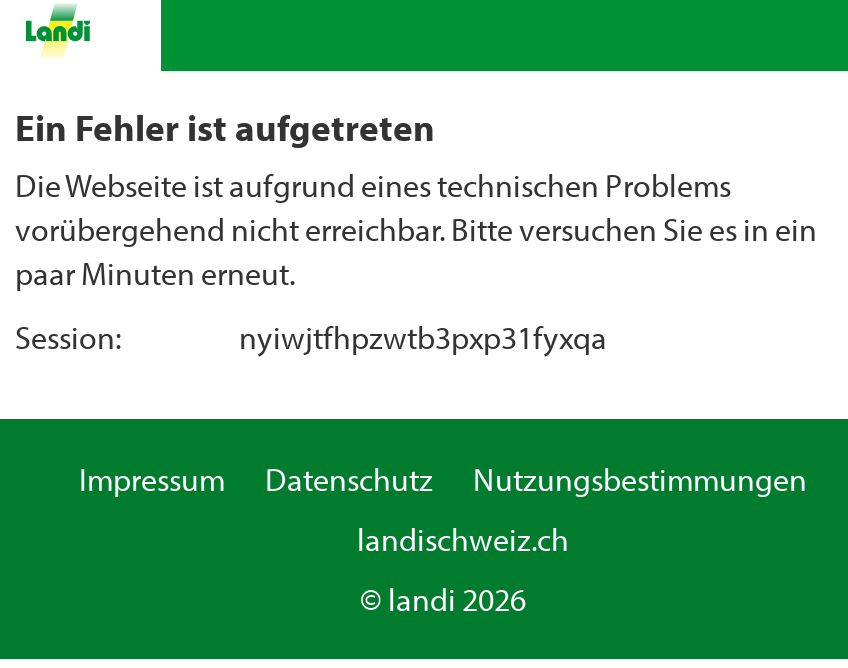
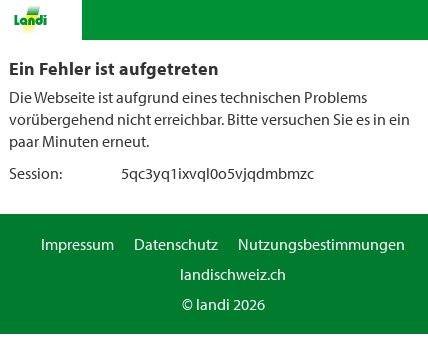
- nyiwjtfhpzwtb3pxp31fyxqa
+ 5qc3yq1ixvql0o5vjqdmbmzc
